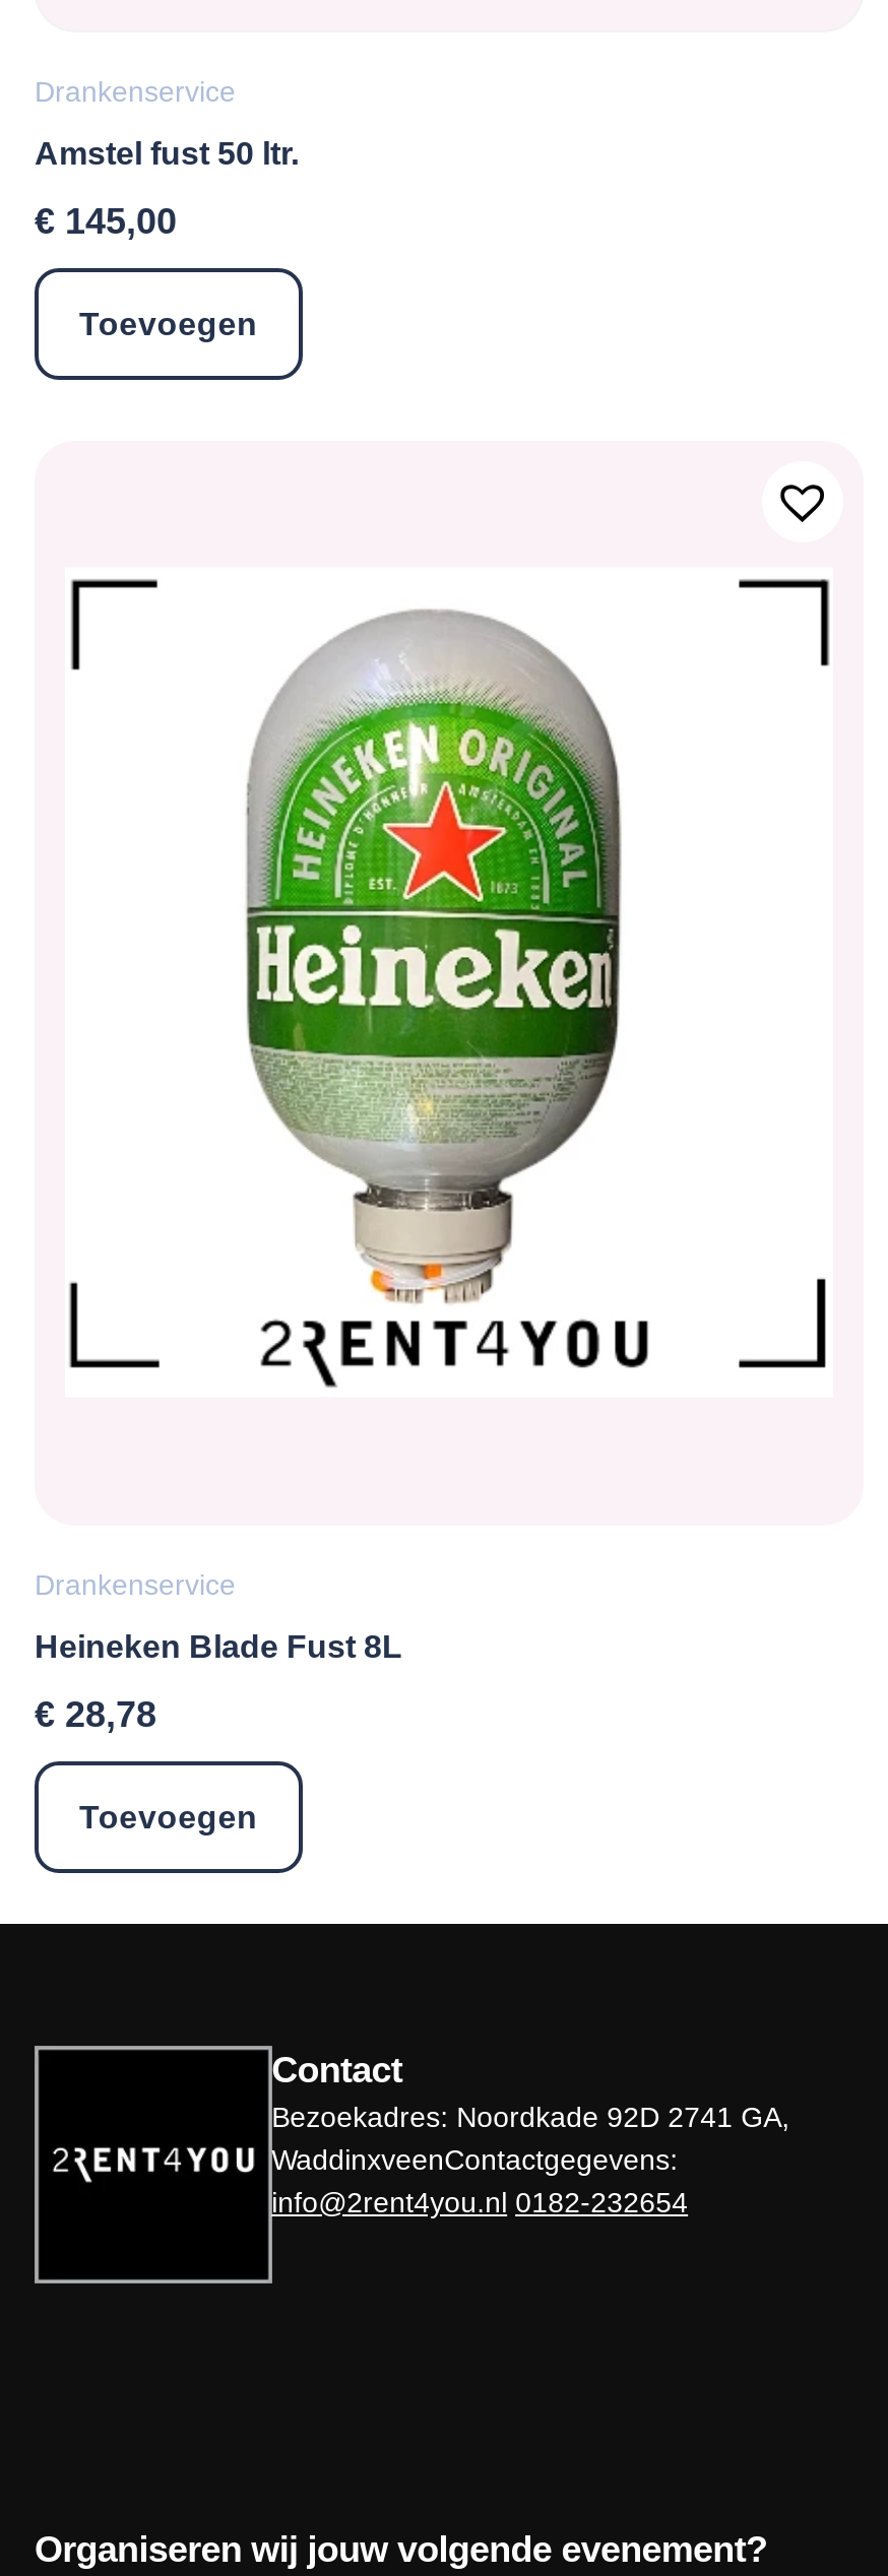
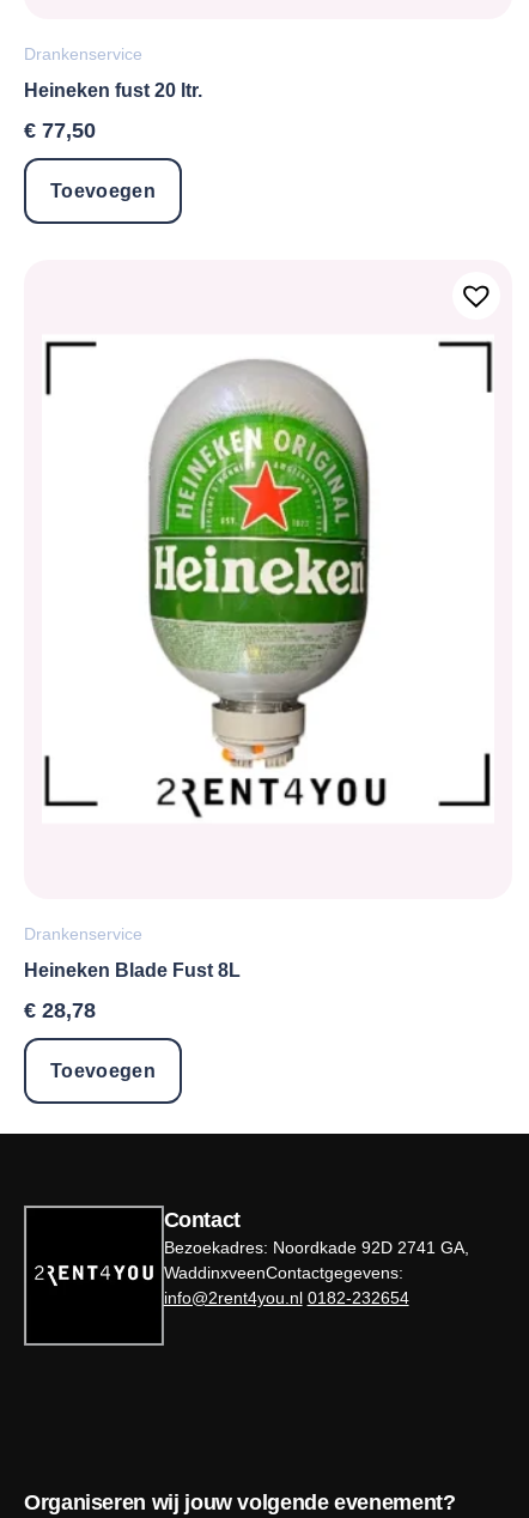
- Amstel fust 50 ltr.
+ Heineken fust 20 ltr.

- €145,00
+ €77,50
